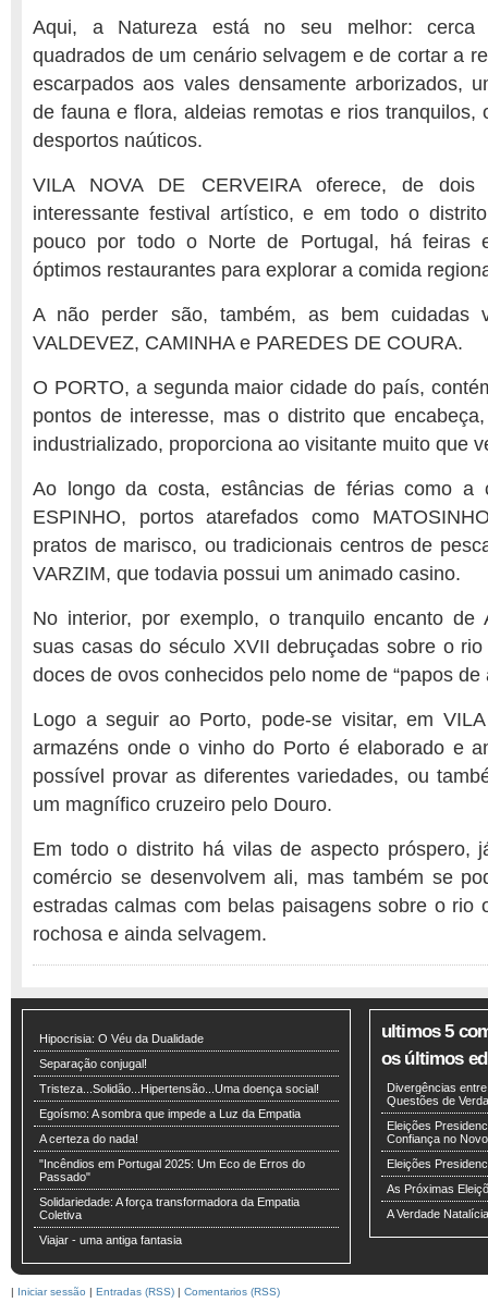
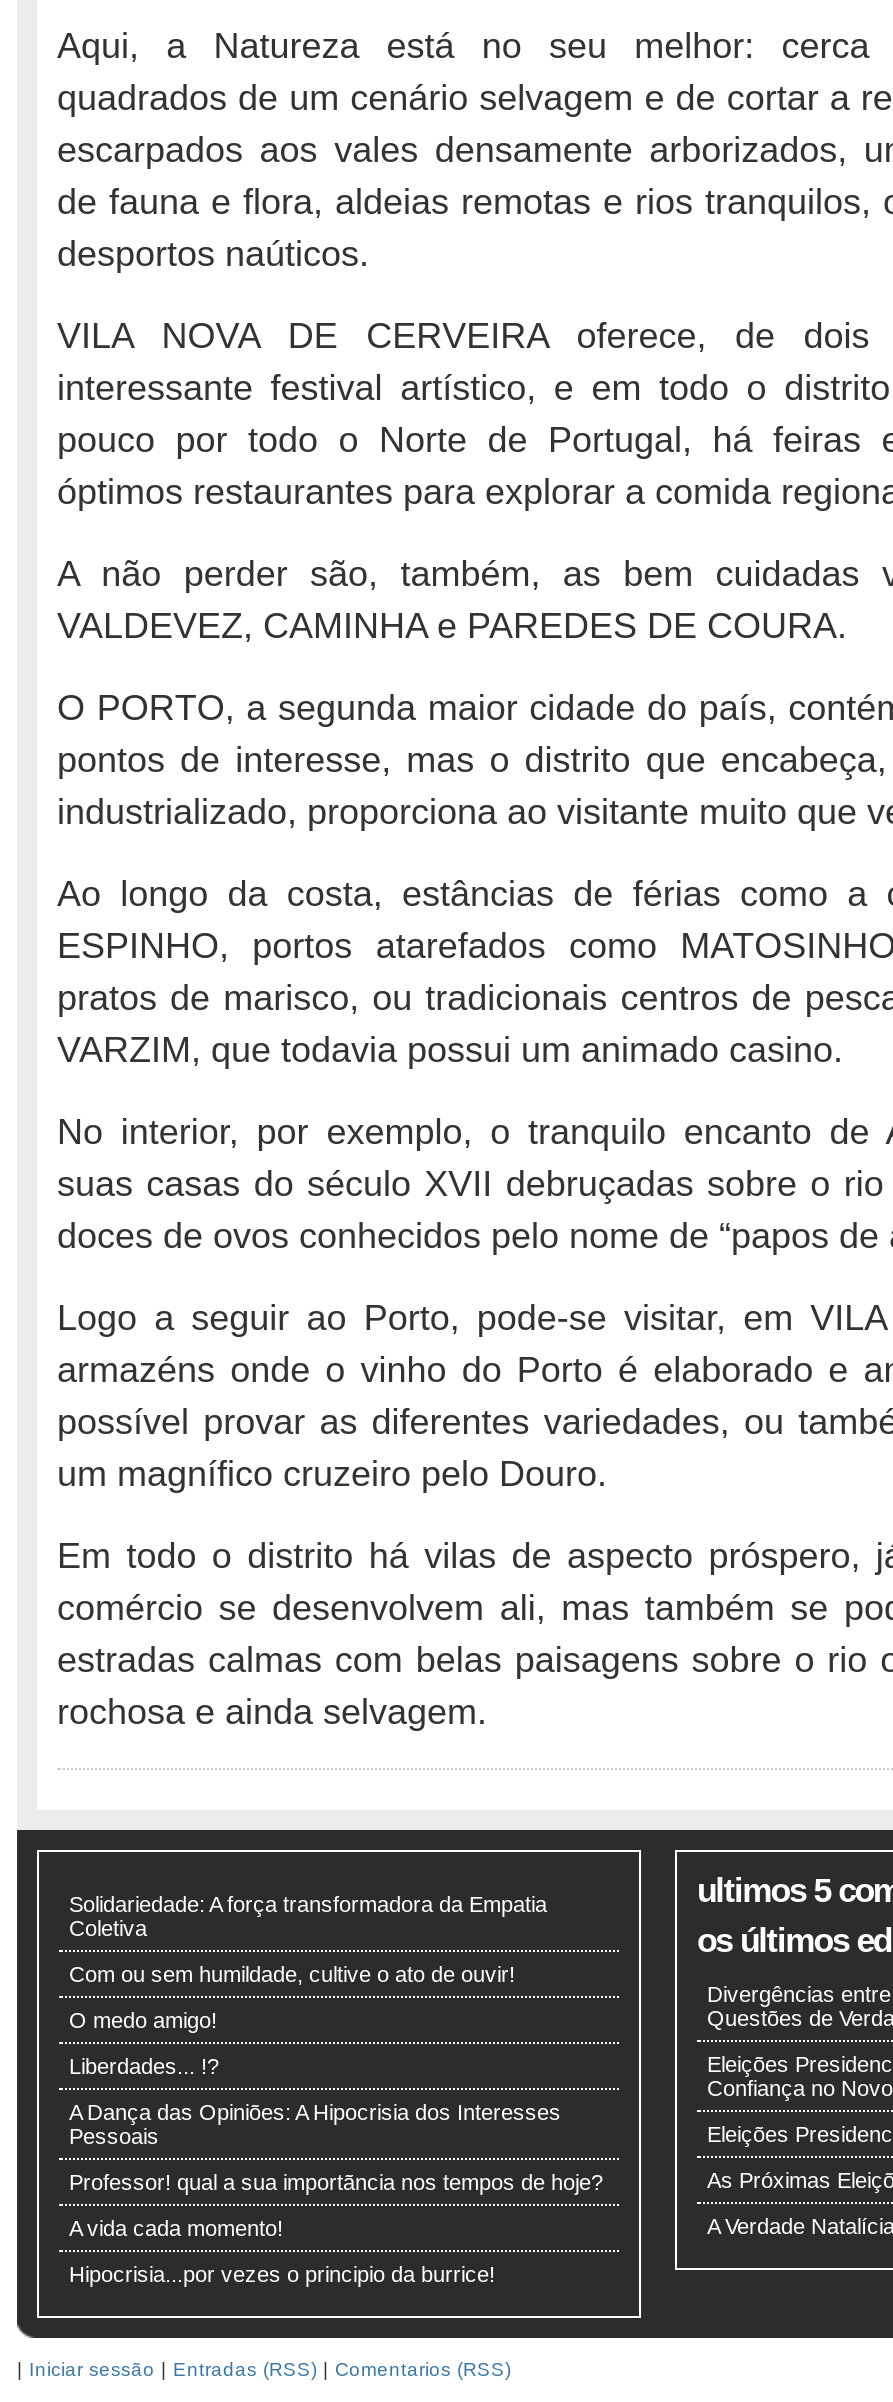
- Hipocrisia: O Véu da Dualidade
- Separação conjugal!
- Tristeza...Solidão...Hipertensão...Uma doença social!
- Egoísmo: A sombra que impede a Luz da Empatia
- A certeza do nada!
- "Incêndios em Portugal 2025: Um Eco de Erros do
- Passado"

moved up: Solidariedade: A força transformadora da Empatia | Coletiva

- Viajar - uma antiga fantasia
+ Com ou sem humildade, cultive o ato de ouvir!
+ O medo amigo!
+ Liberdades... !?
+ A Dança das Opiniões: A Hipocrisia dos Interesses
+ Pessoais
+ Professor! qual a sua importãncia nos tempos de hoje?
+ A vida cada momento!
+ Hipocrisia...por vezes o principio da burrice!
